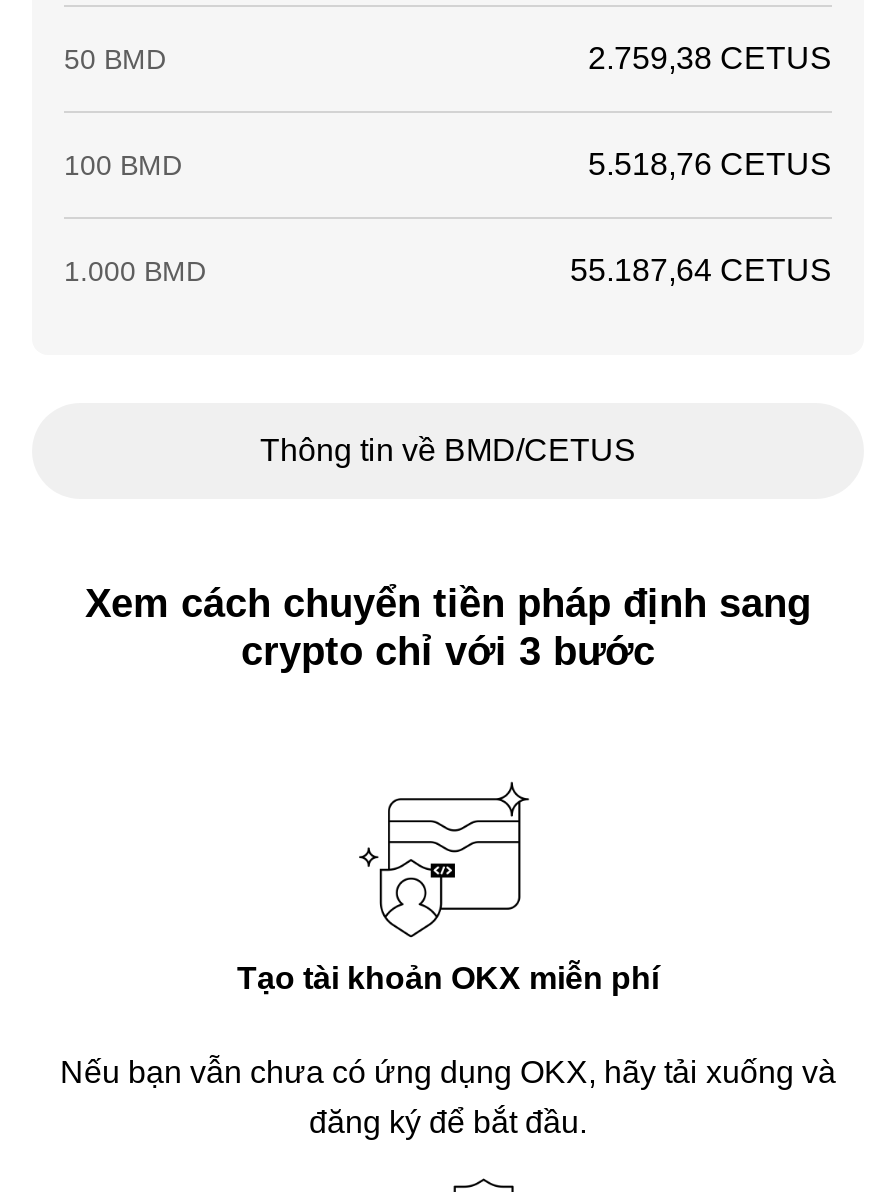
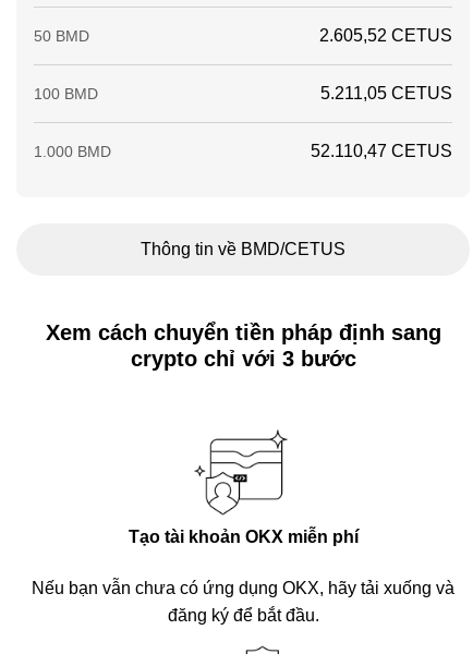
- 2.759,38 CETUS
+ 2.605,52 CETUS

- 5.518,76 CETUS
+ 5.211,05 CETUS

- 55.187,64 CETUS
+ 52.110,47 CETUS
